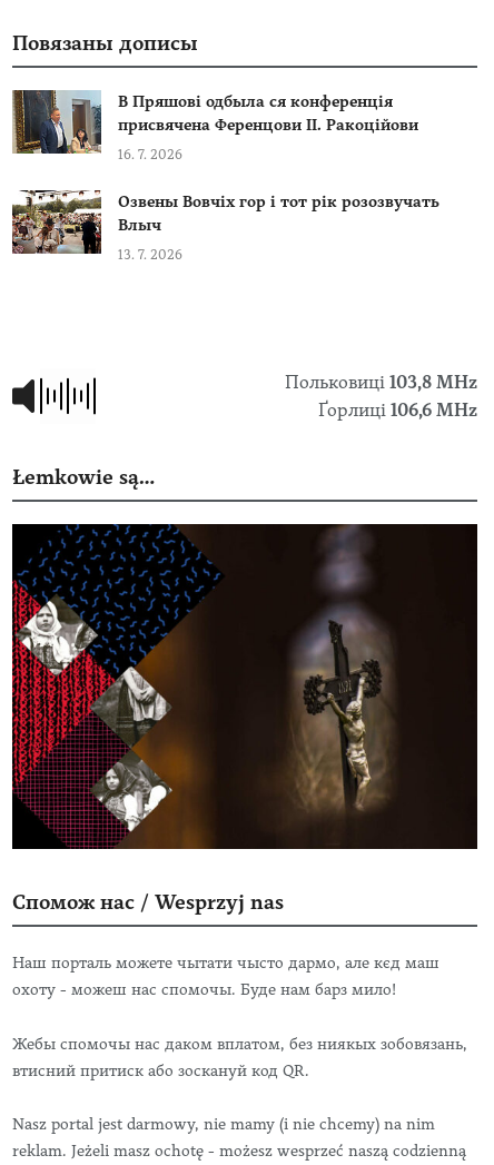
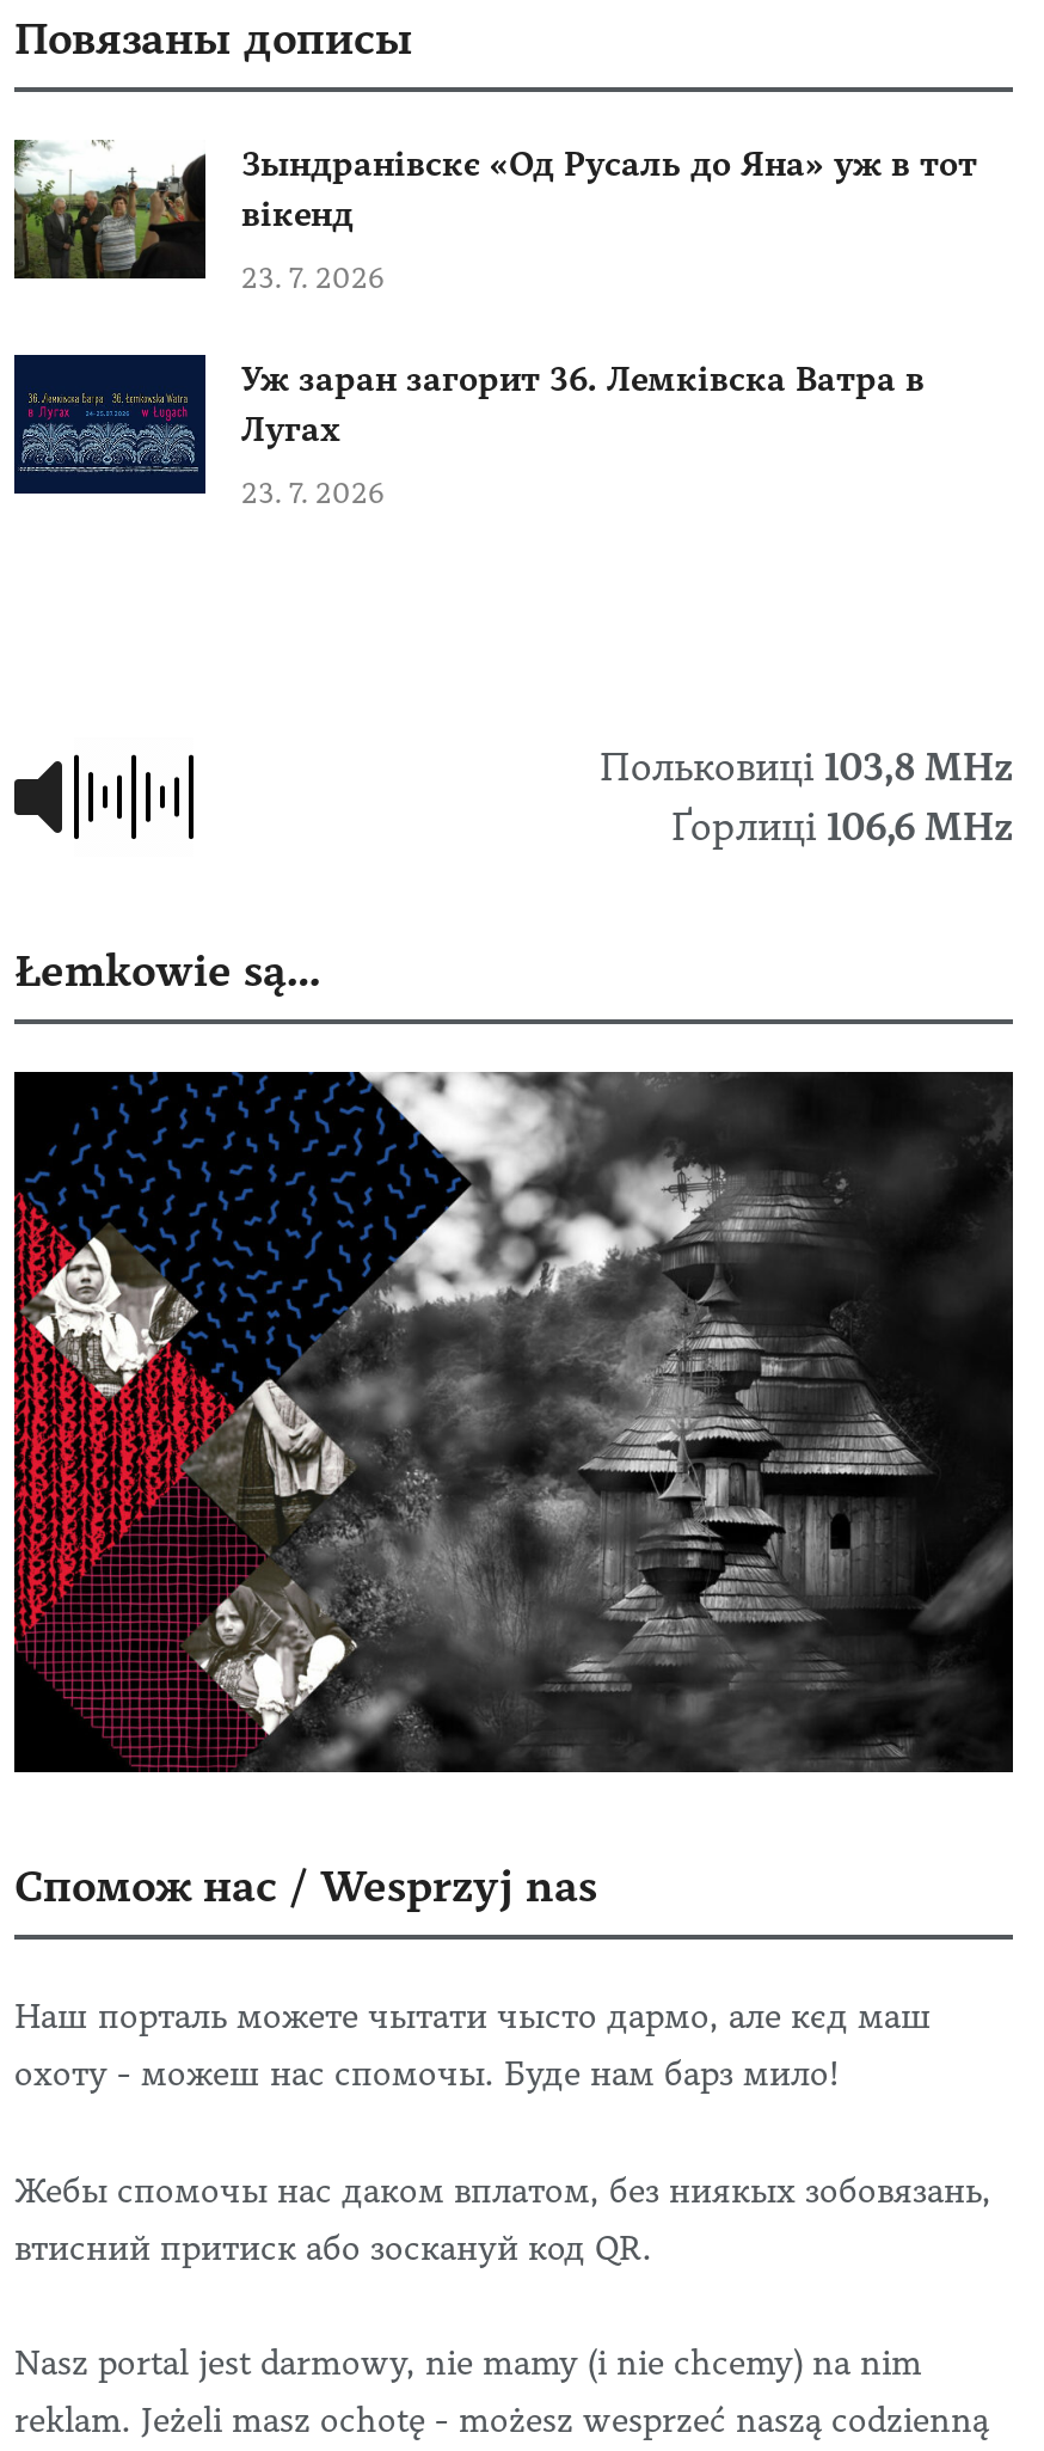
- [image]
- В Пряшові одбыла ся конференція
- присвячена Ференцови ІІ. Ракоційови
+ [image]
+ Зындранівскє «Од Русаль до Яна» уж в тот
+ вікенд

- 16. 7. 2026
+ 23. 7. 2026

- [image]
- Озвены Вовчіх гор і тот рік розозвучать
- Влыч
+ [image]
+ Уж заран загорит 36. Лемківска Ватра в
+ Лугах

- 13. 7. 2026
+ 23. 7. 2026

- [image]
+ [image]
